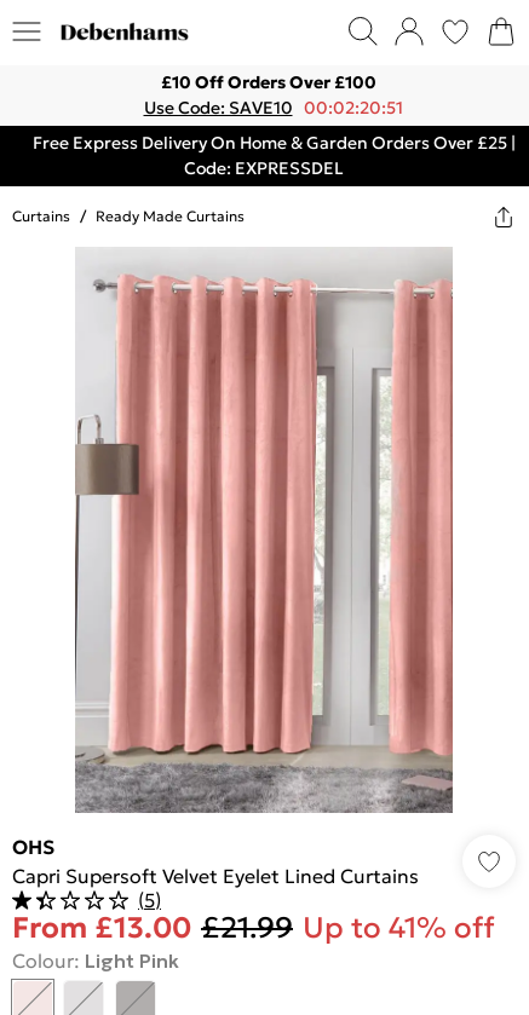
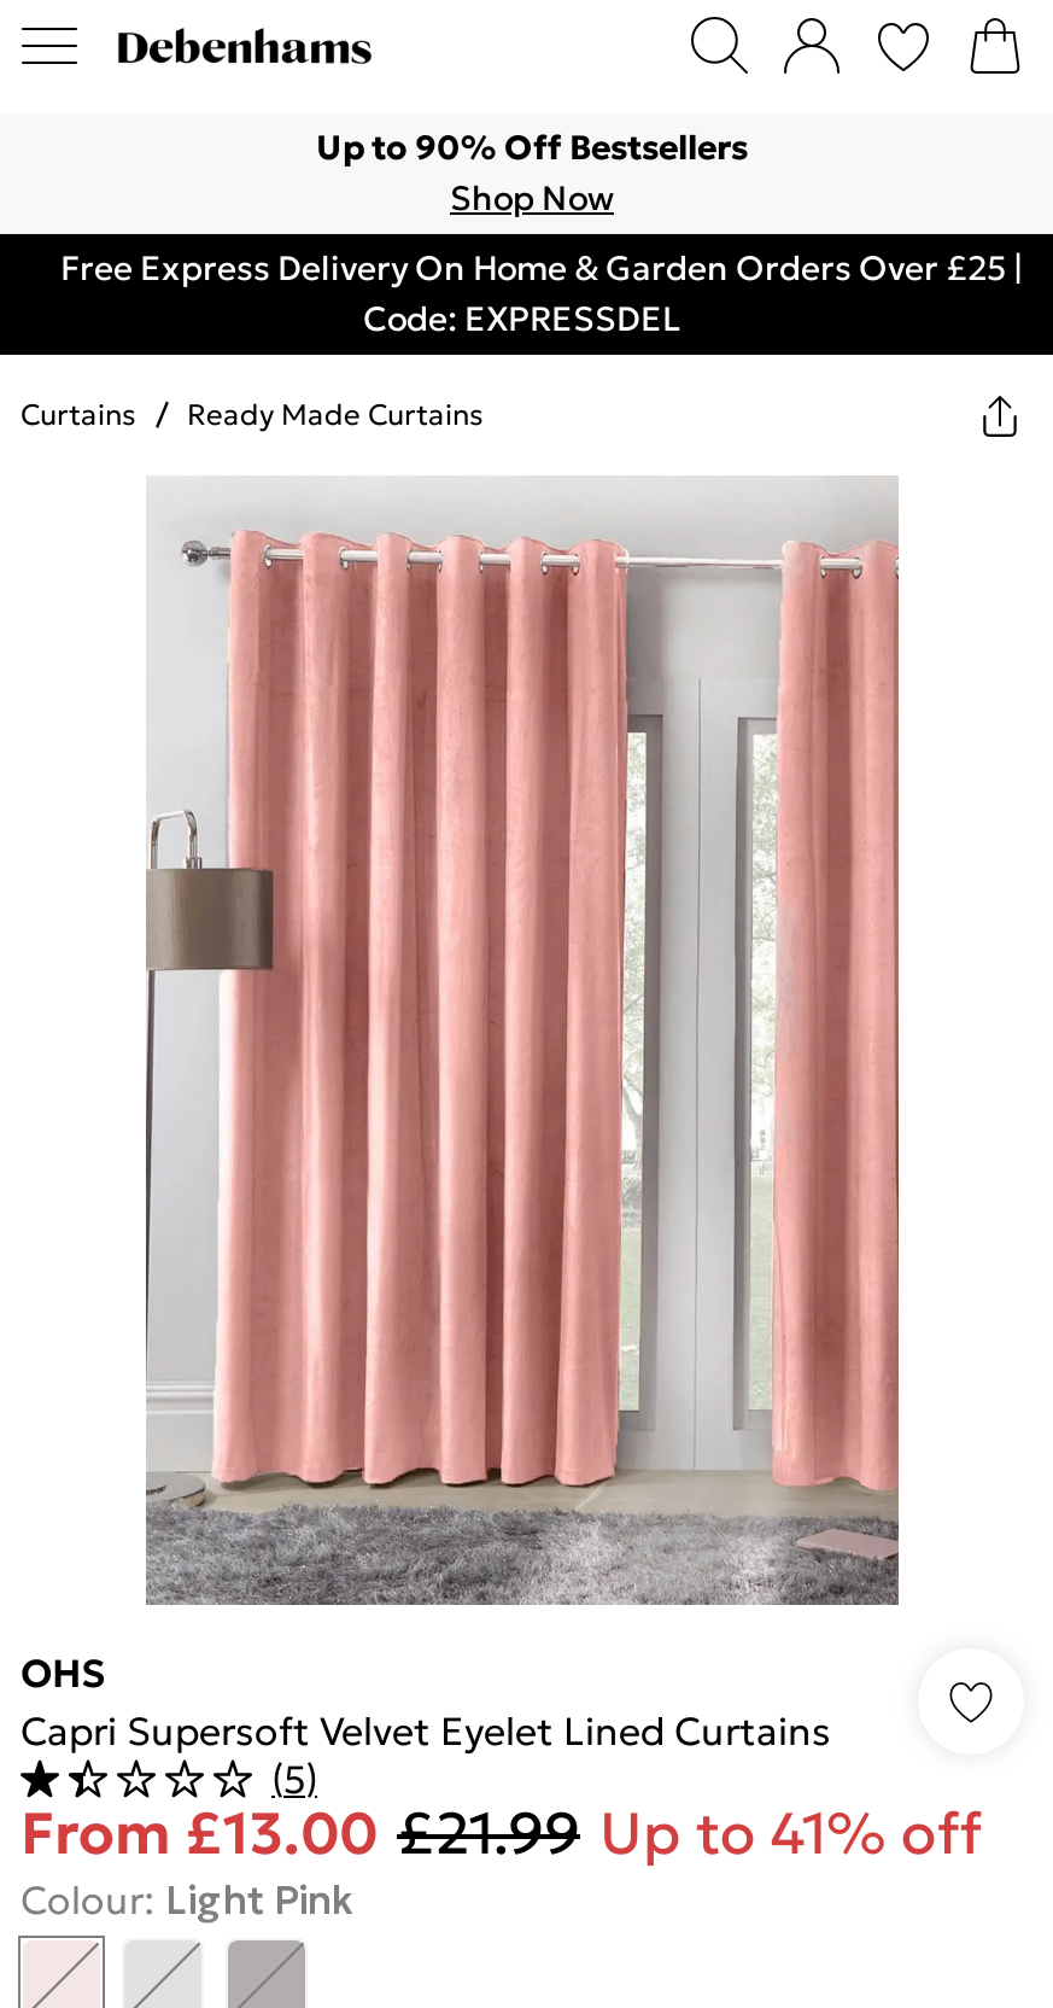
- £10 Off Orders Over £100
- Use Code: SAVE10 00:02:20:51
+ Up to 90% Off Bestsellers
+ Shop Now
